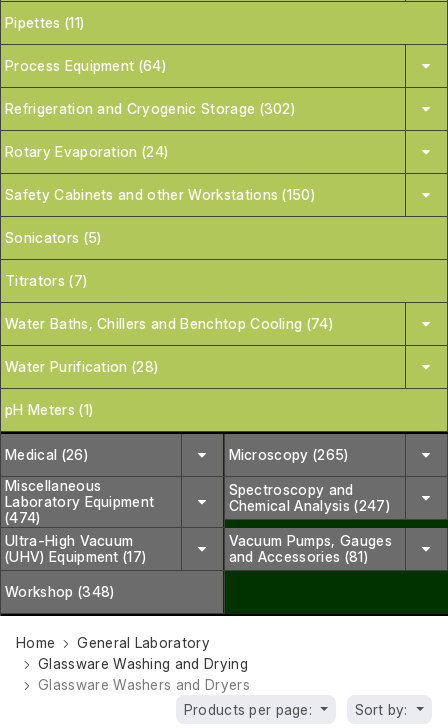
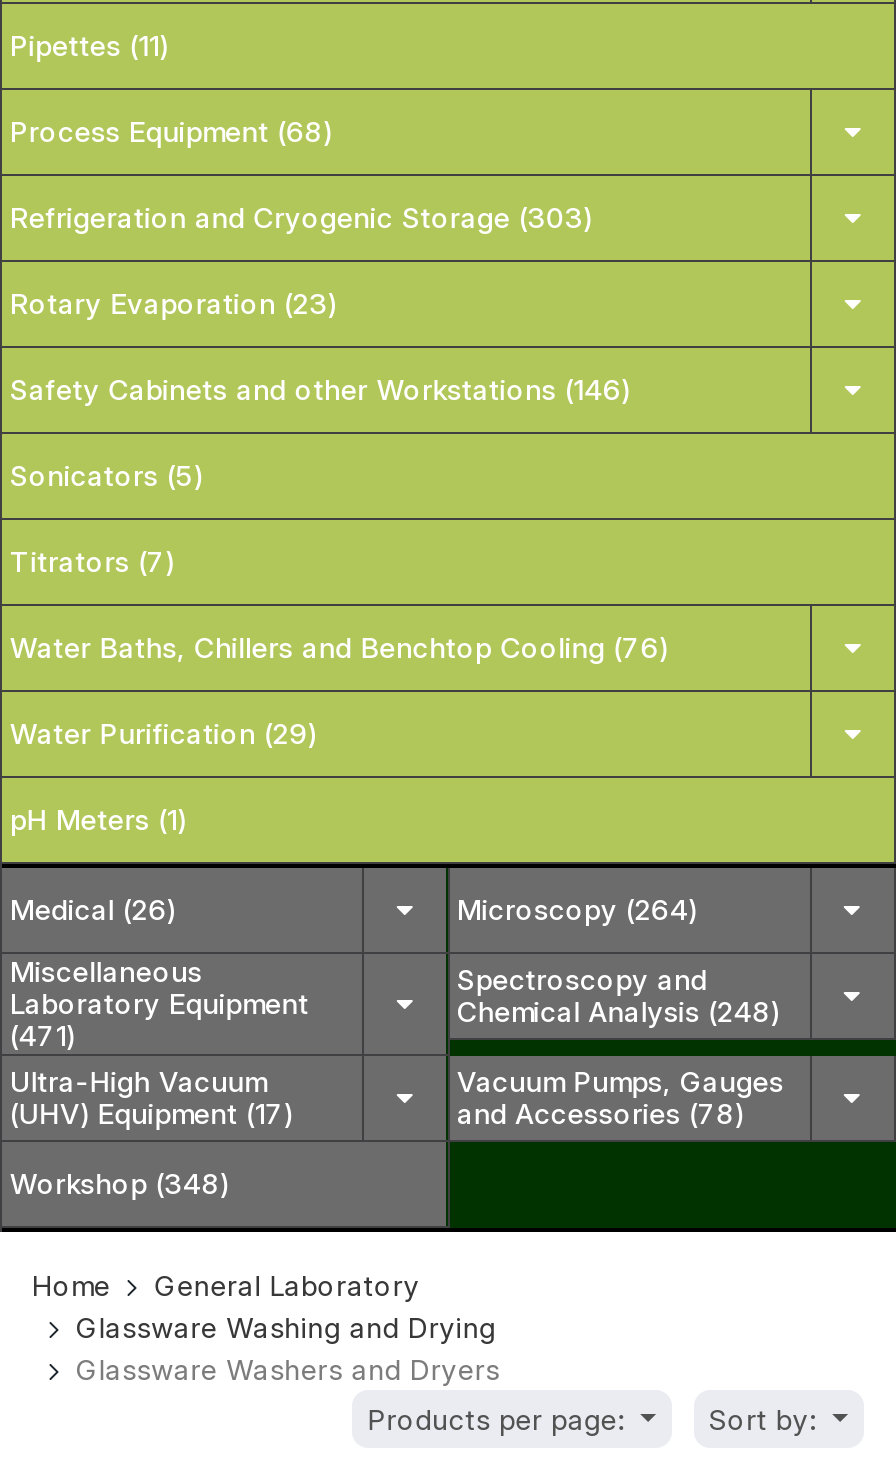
- Process Equipment (64)
+ Process Equipment (68)

- Refrigeration and Cryogenic Storage (302)
+ Refrigeration and Cryogenic Storage (303)

- Rotary Evaporation (24)
+ Rotary Evaporation (23)

- Safety Cabinets and other Workstations (150)
+ Safety Cabinets and other Workstations (146)

- Water Baths, Chillers and Benchtop Cooling (74)
+ Water Baths, Chillers and Benchtop Cooling (76)

- Water Purification (28)
+ Water Purification (29)

- Microscopy (265)
+ Microscopy (264)

- Chemical Analysis (247)
+ Chemical Analysis (248)

- (474)
+ (471)

- and Accessories (81)
+ and Accessories (78)
